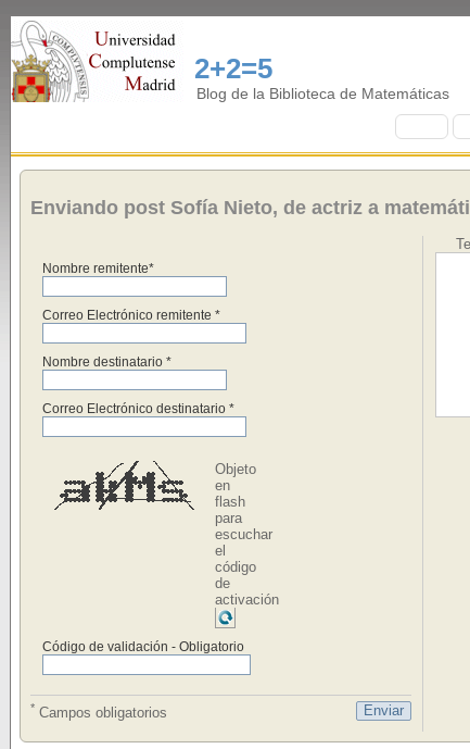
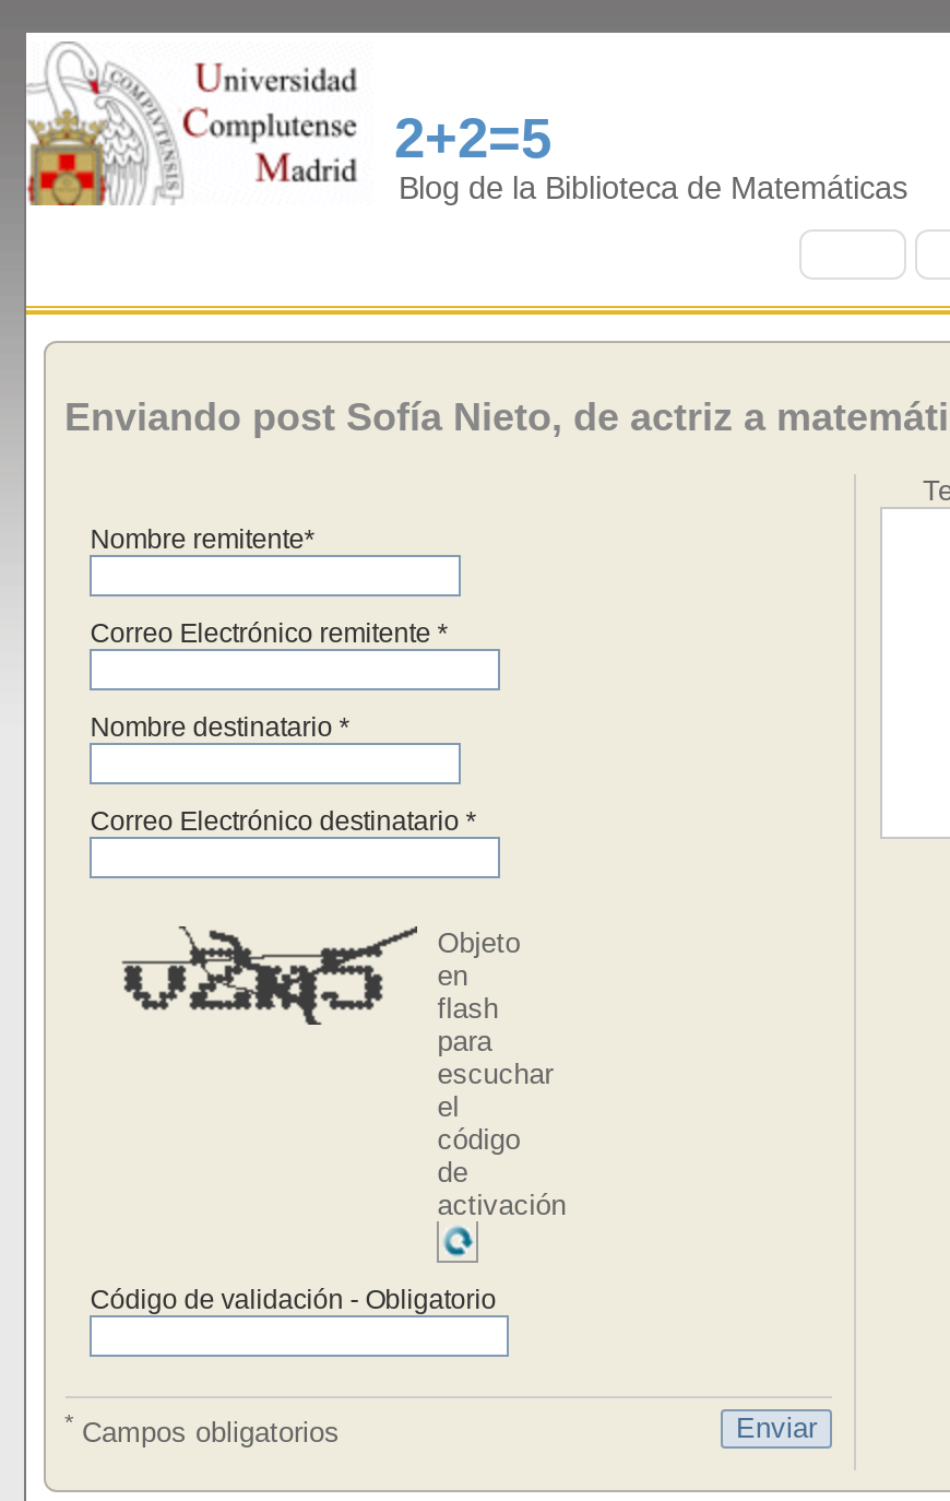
- [image]
+ [image]
